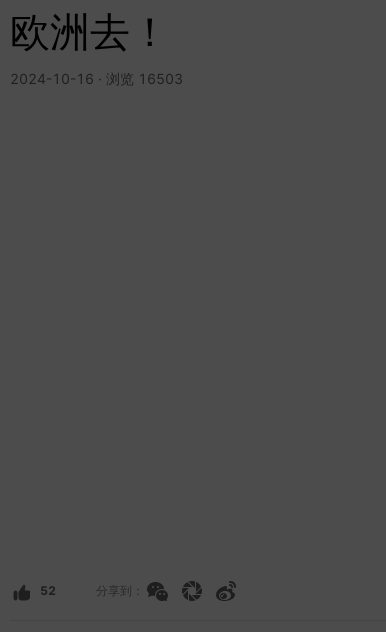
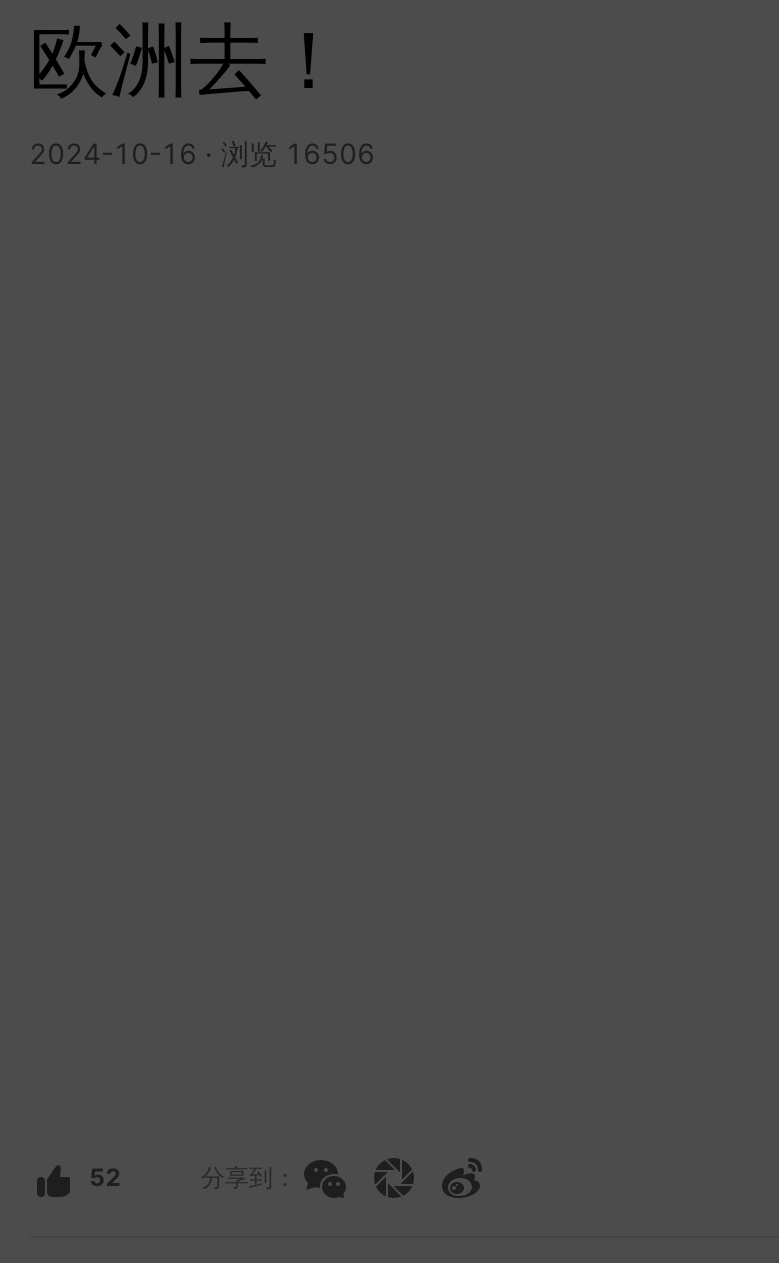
- 2024-10-16 · 浏览 16503
+ 2024-10-16 · 浏览 16506
